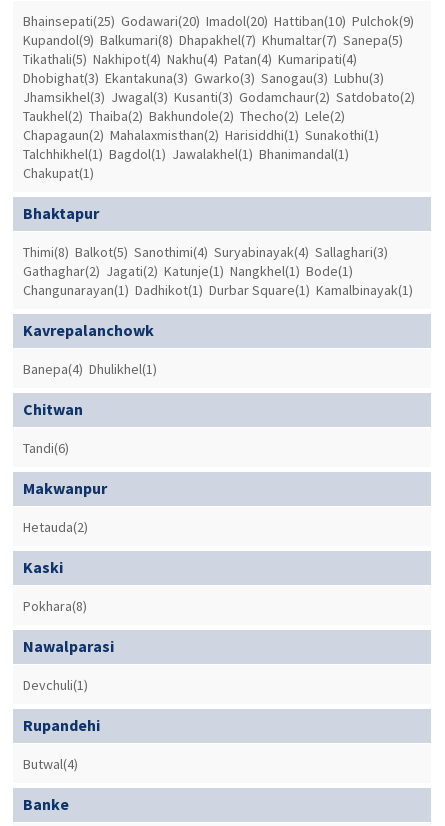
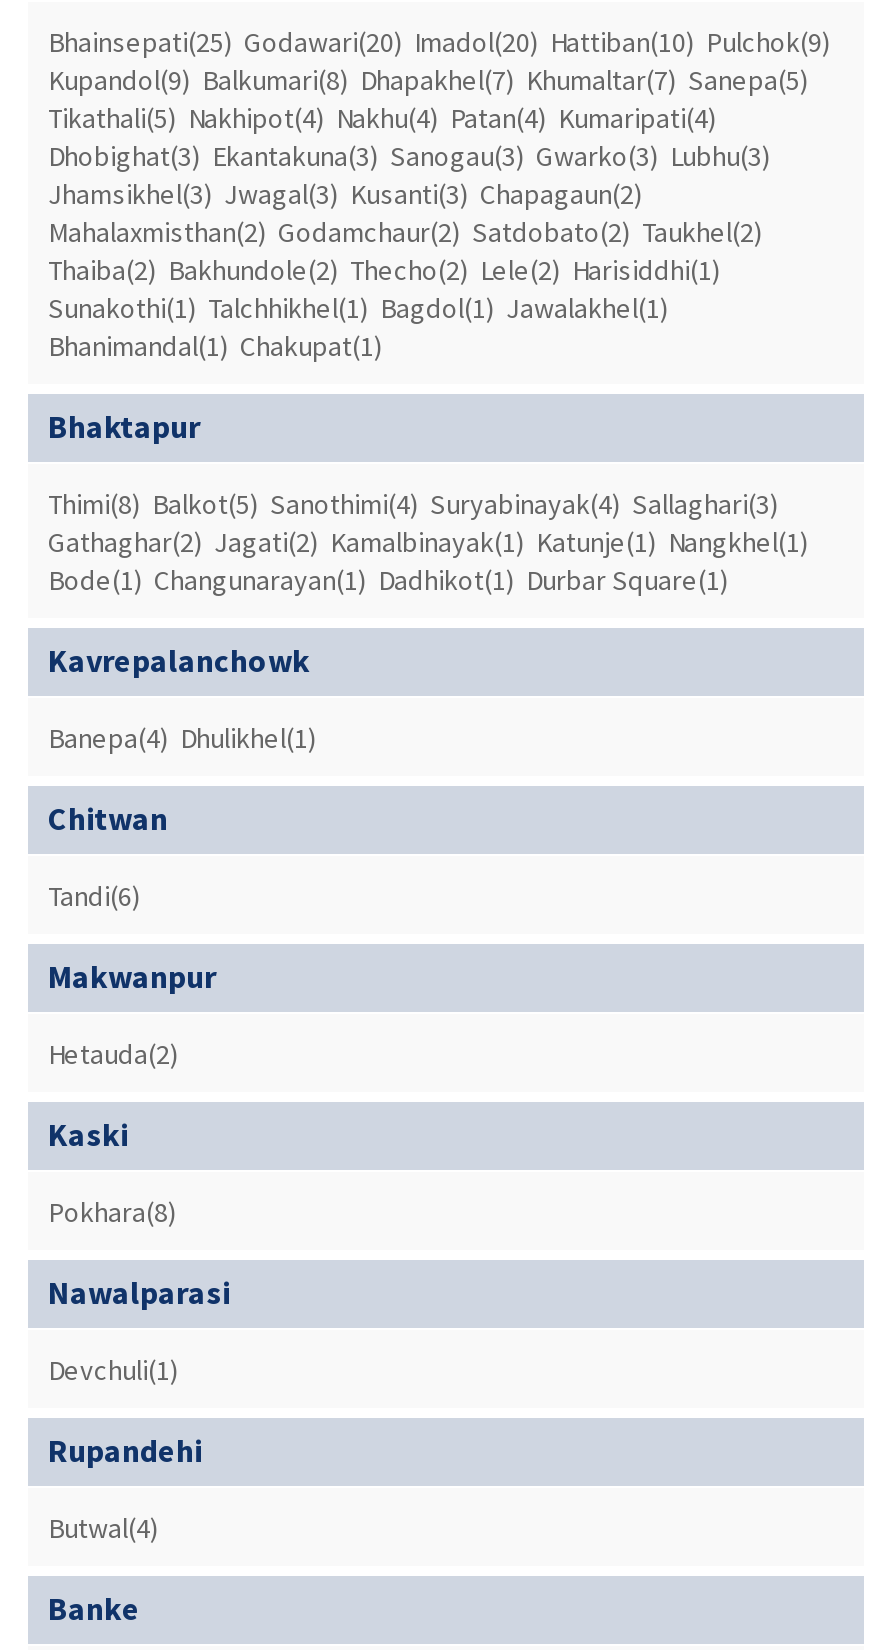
- Dhobighat(3) Ekantakuna(3) Gwarko(3) Sanogau(3) Lubhu(3)
- Jhamsikhel(3) Jwagal(3) Kusanti(3) Godamchaur(2) Satdobato(2)
- Taukhel(2) Thaiba(2) Bakhundole(2) Thecho(2) Lele(2)
- Chapagaun(2) Mahalaxmisthan(2) Harisiddhi(1) Sunakothi(1)
- Talchhikhel(1) Bagdol(1) Jawalakhel(1) Bhanimandal(1)
- Chakupat(1)
+ Dhobighat(3) Ekantakuna(3) Sanogau(3) Gwarko(3) Lubhu(3)
+ Jhamsikhel(3) Jwagal(3) Kusanti(3) Chapagaun(2)
+ Mahalaxmisthan(2) Godamchaur(2) Satdobato(2) Taukhel(2)
+ Thaiba(2) Bakhundole(2) Thecho(2) Lele(2) Harisiddhi(1)
+ Sunakothi(1) Talchhikhel(1) Bagdol(1) Jawalakhel(1)
+ Bhanimandal(1) Chakupat(1)

- Gathaghar(2) Jagati(2) Katunje(1) Nangkhel(1) Bode(1)
- Changunarayan(1) Dadhikot(1) Durbar Square(1) Kamalbinayak(1)
+ Gathaghar(2) Jagati(2) Kamalbinayak(1) Katunje(1) Nangkhel(1)
+ Bode(1) Changunarayan(1) Dadhikot(1) Durbar Square(1)
